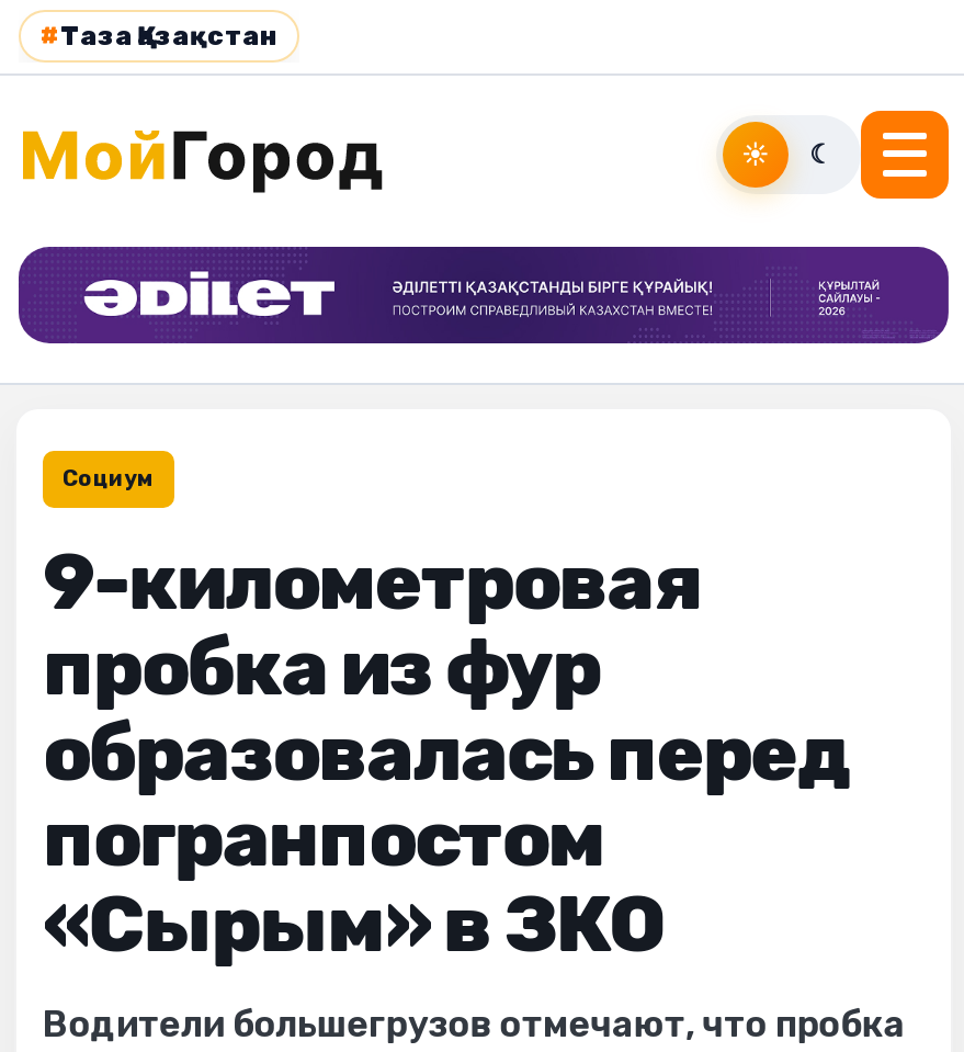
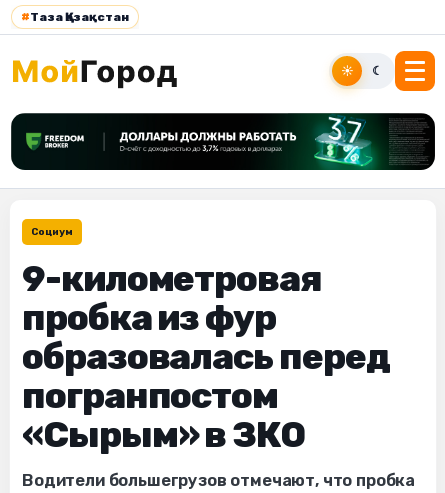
- [image]
+ [image]
